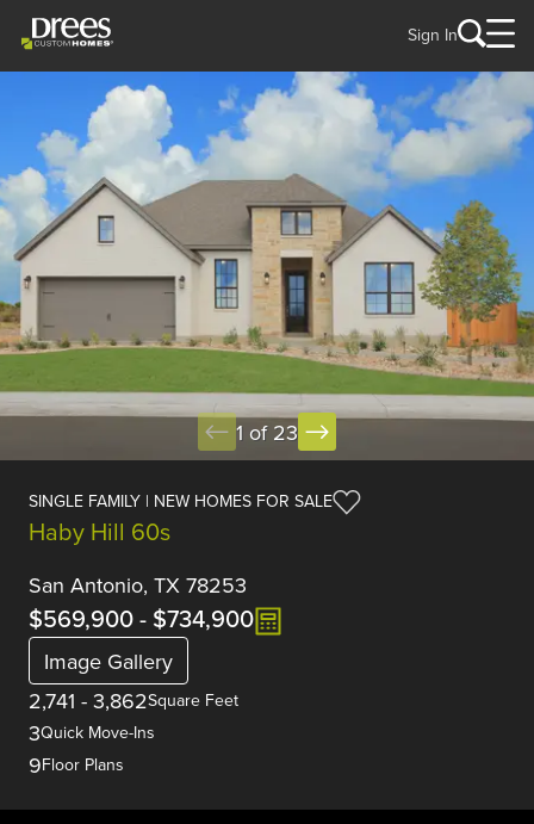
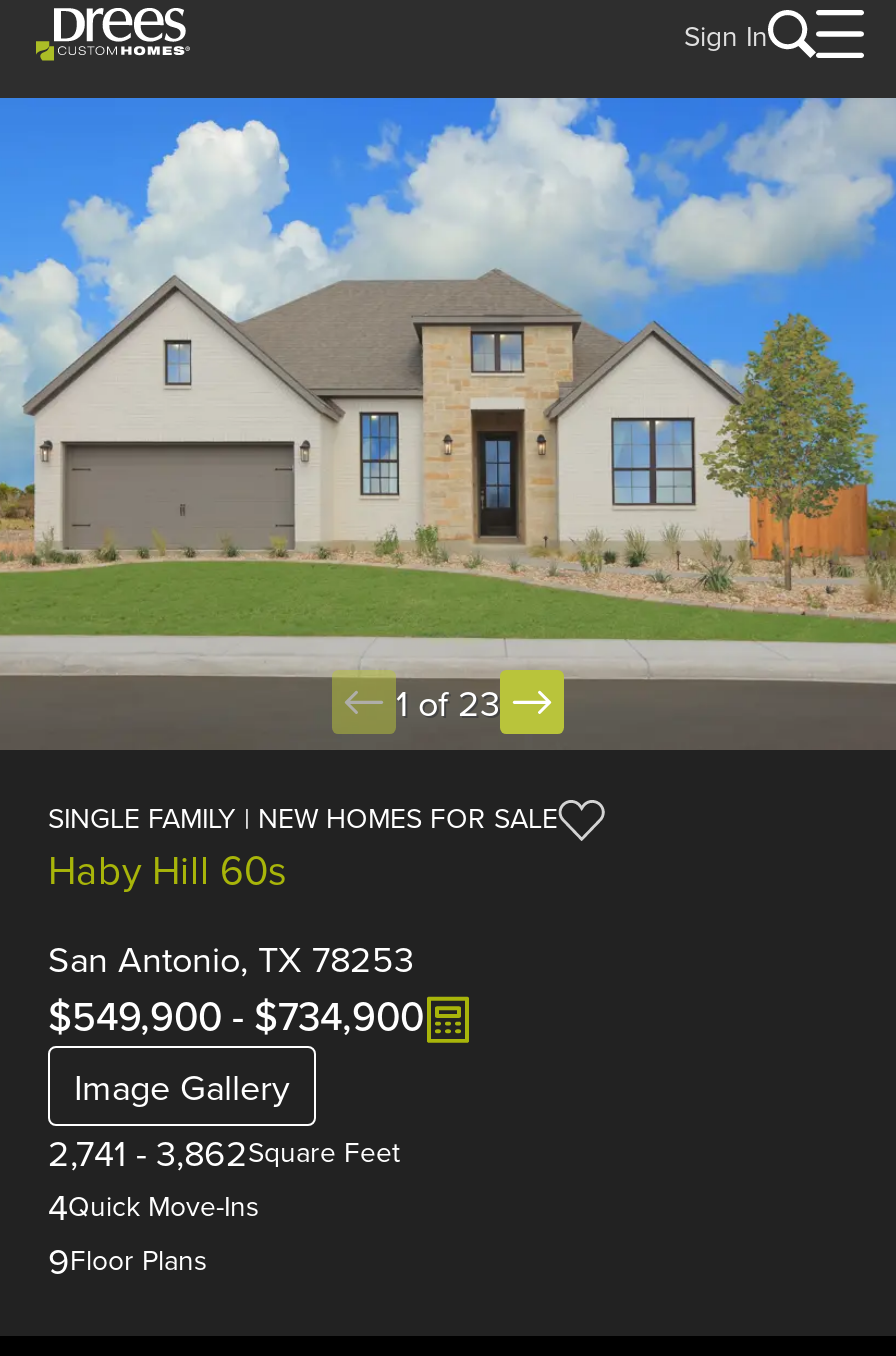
- $569,900 - $734,900
+ $549,900 - $734,900

- 3Quick Move-Ins
+ 4Quick Move-Ins
